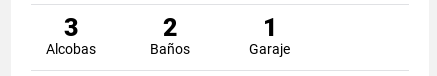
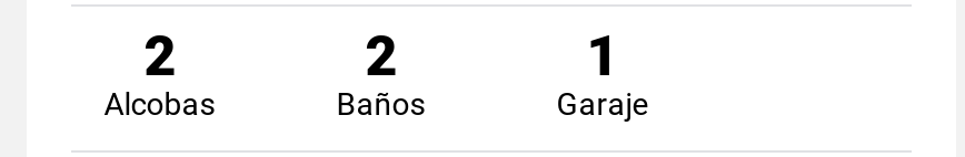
- 3
+ 2
